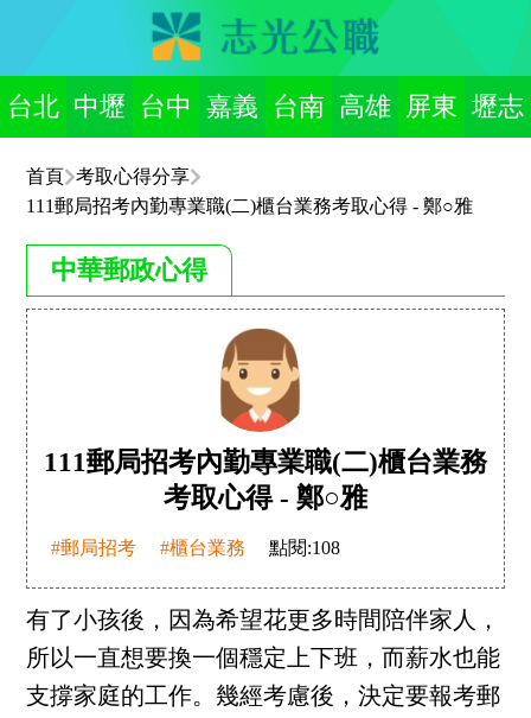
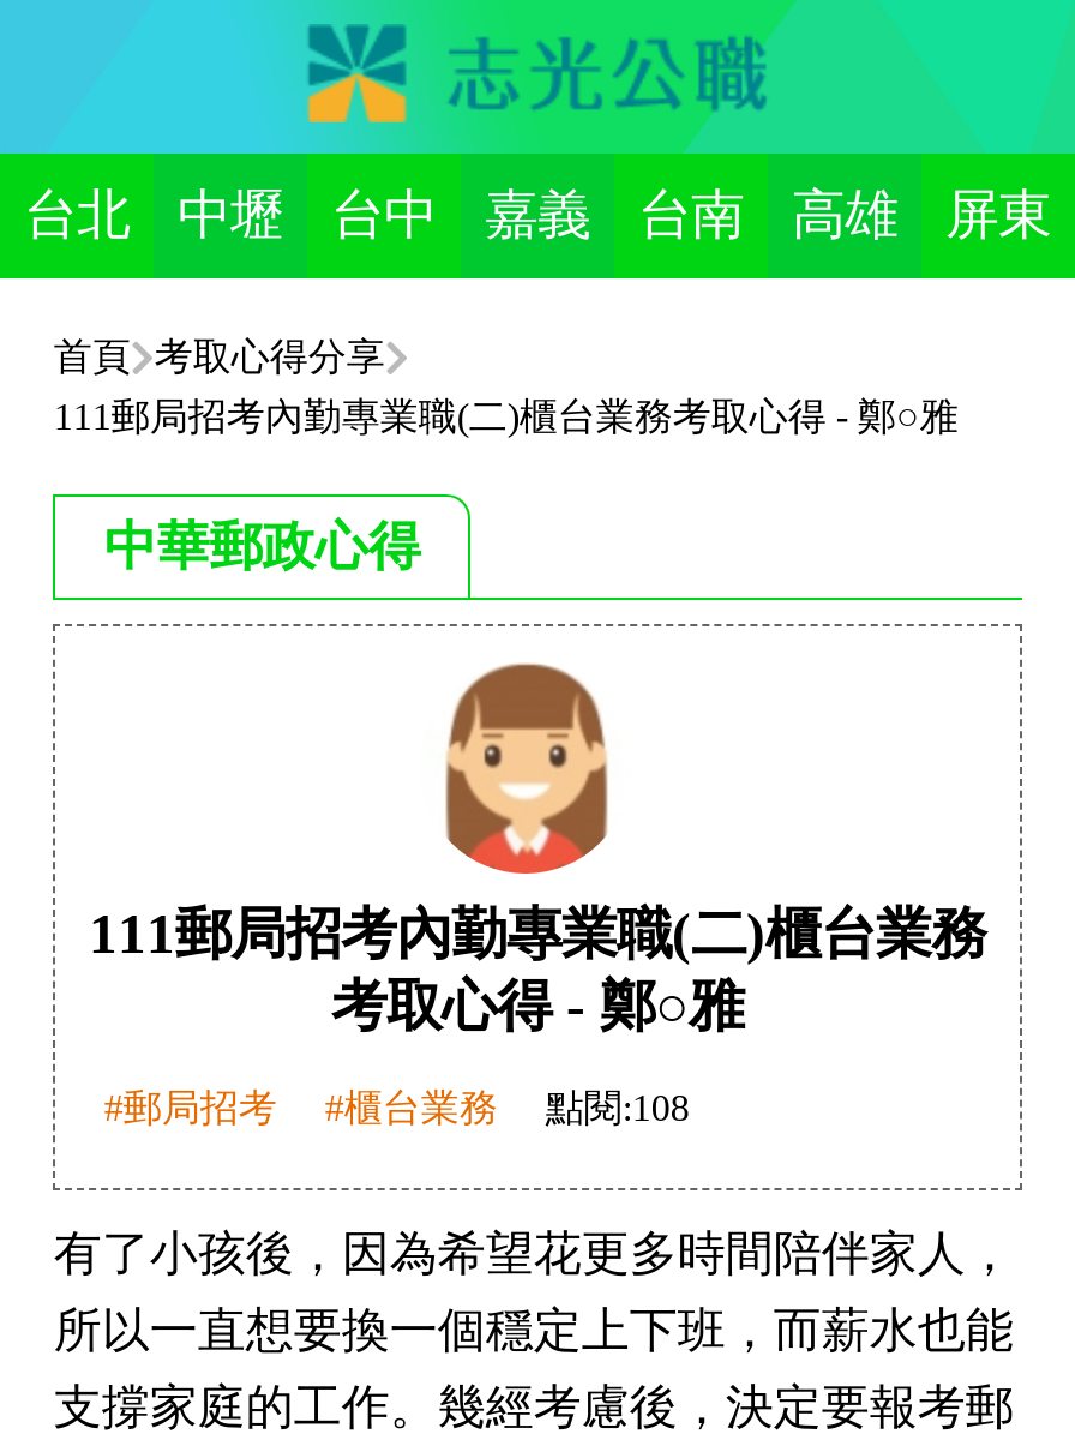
- 台北 中壢 台中 嘉義 台南 高雄 屏東 壢志
+ 台北
+ 中壢
+ 台中
+ 嘉義
+ 台南
+ 高雄
+ 屏東
